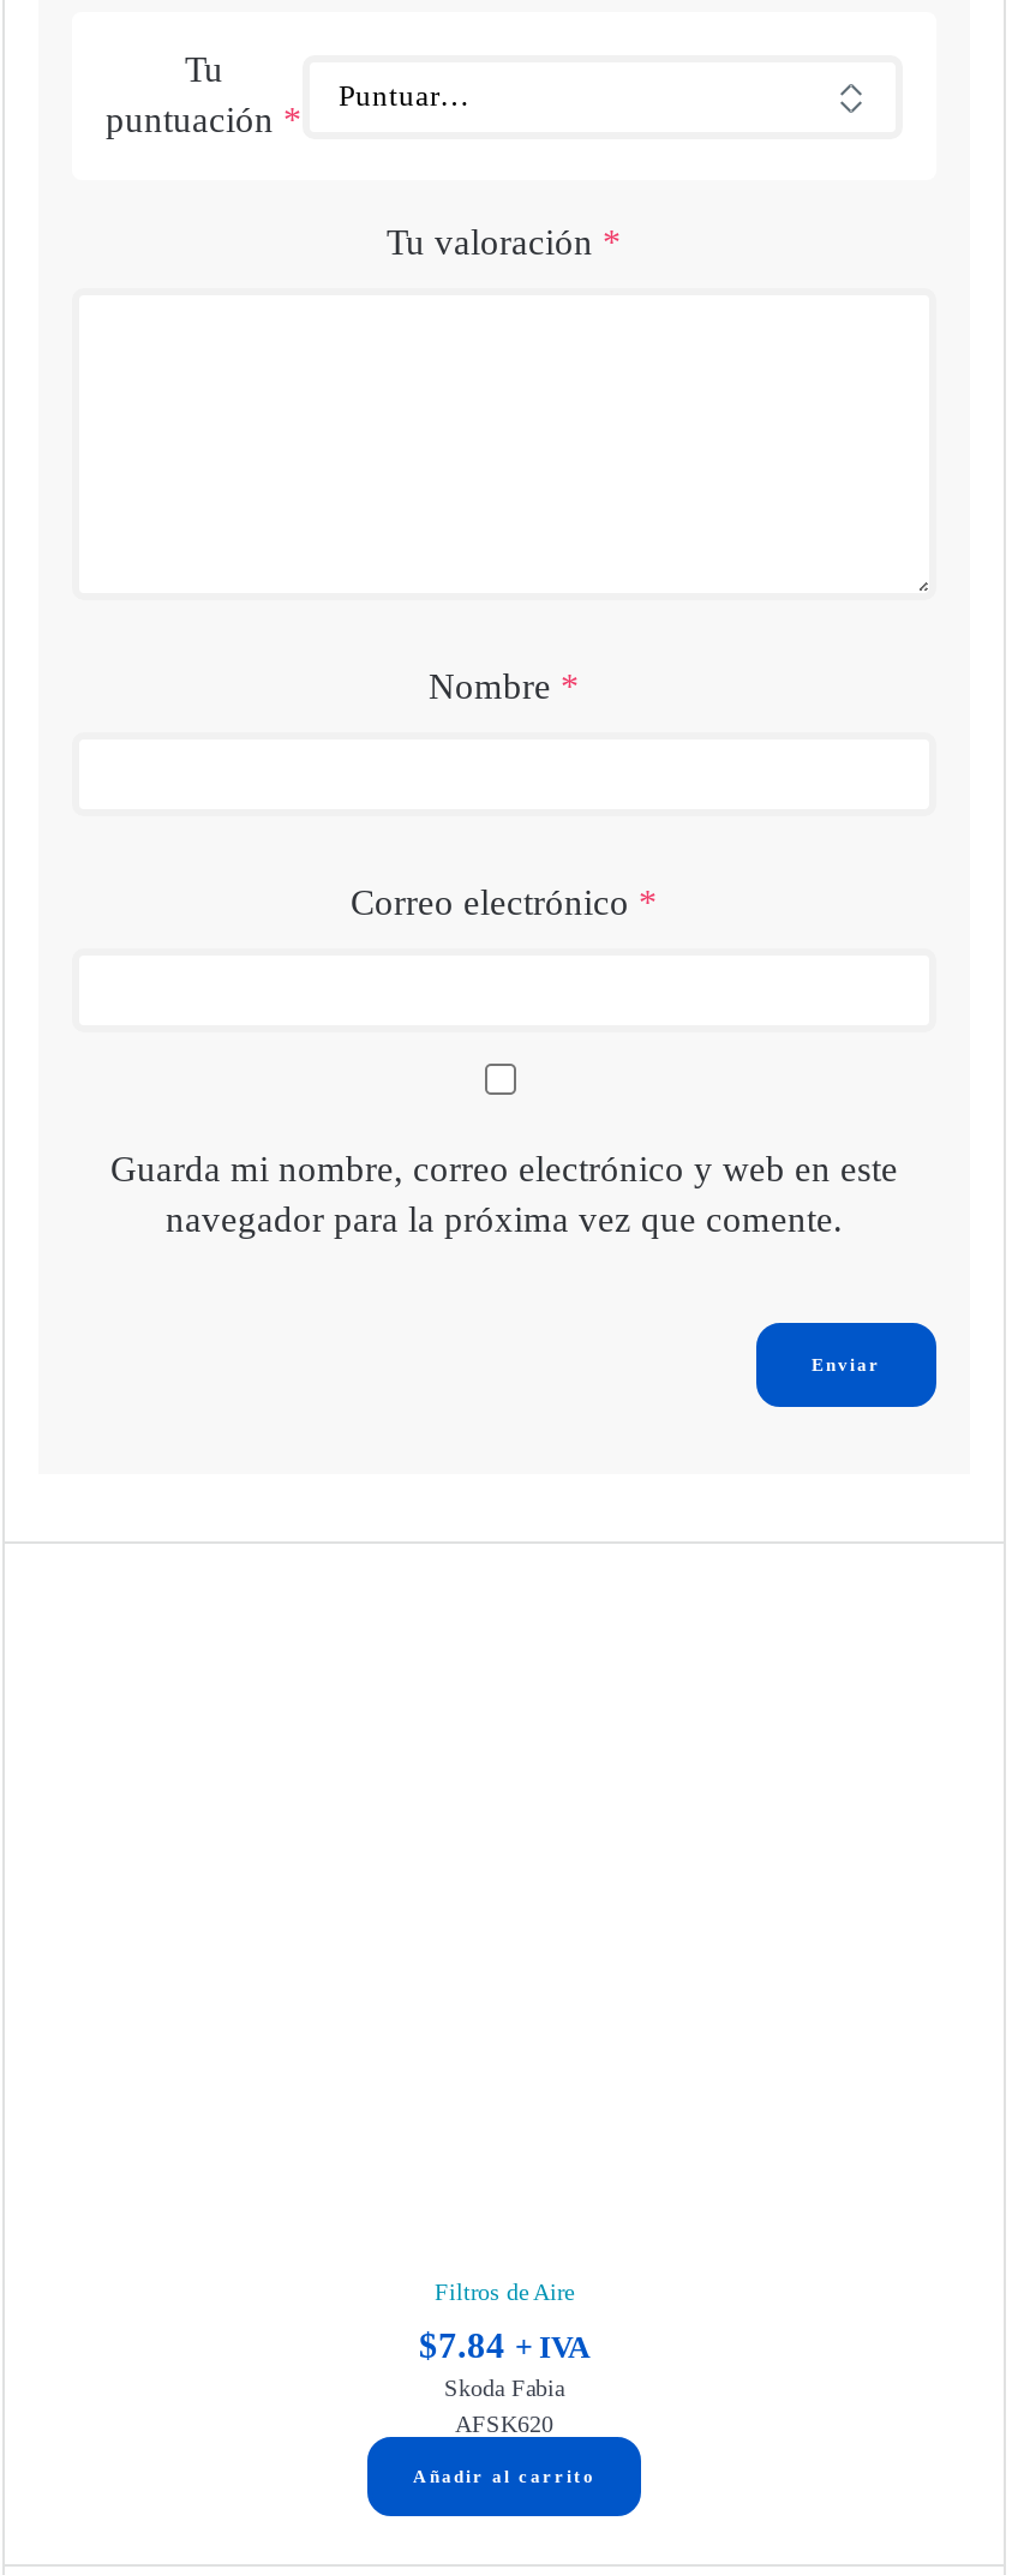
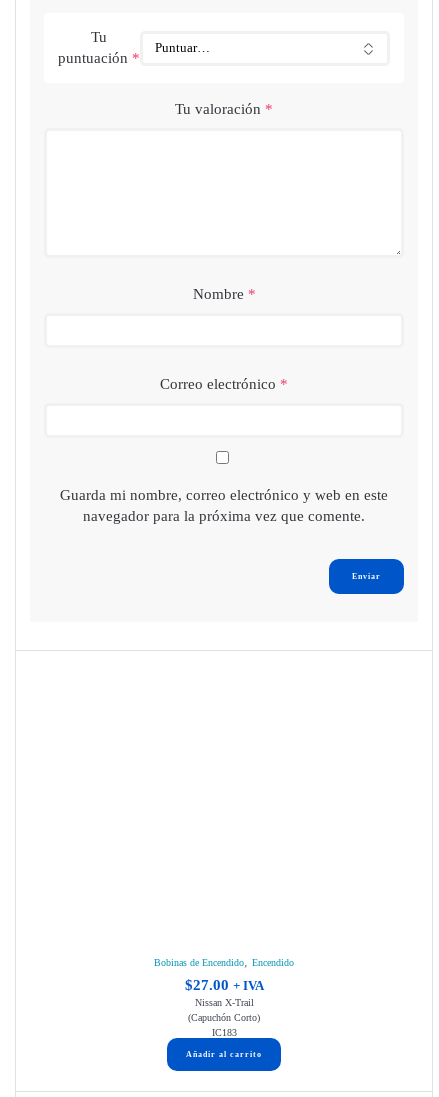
- Filtros de Aire
+ Bobinas de Encendido, Encendido

- $7.84 + IVA
- Skoda Fabia
- AFSK620
+ $27.00 + IVA
+ Nissan X-Trail
+ (Capuchón Corto)
+ IC183
